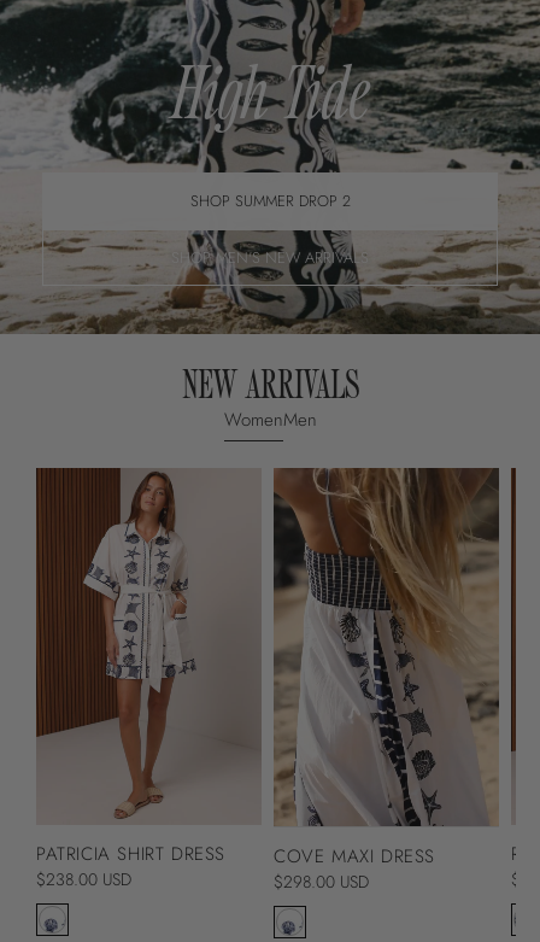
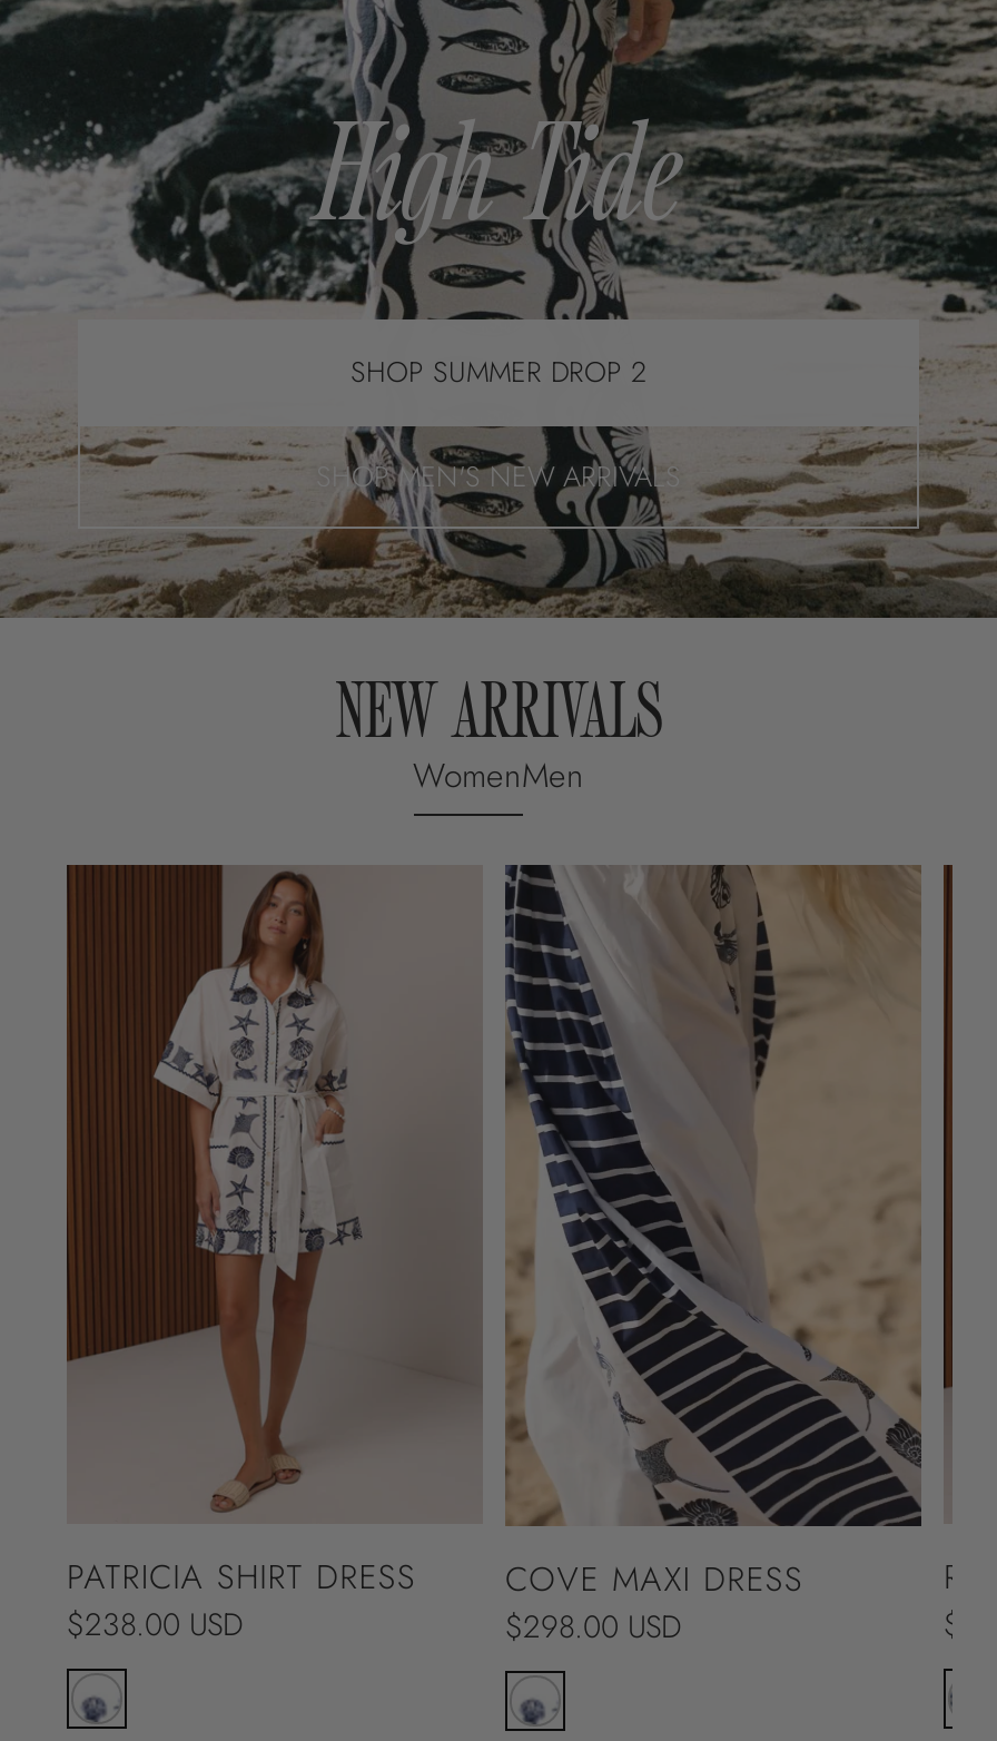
- [image]
+ [image]
